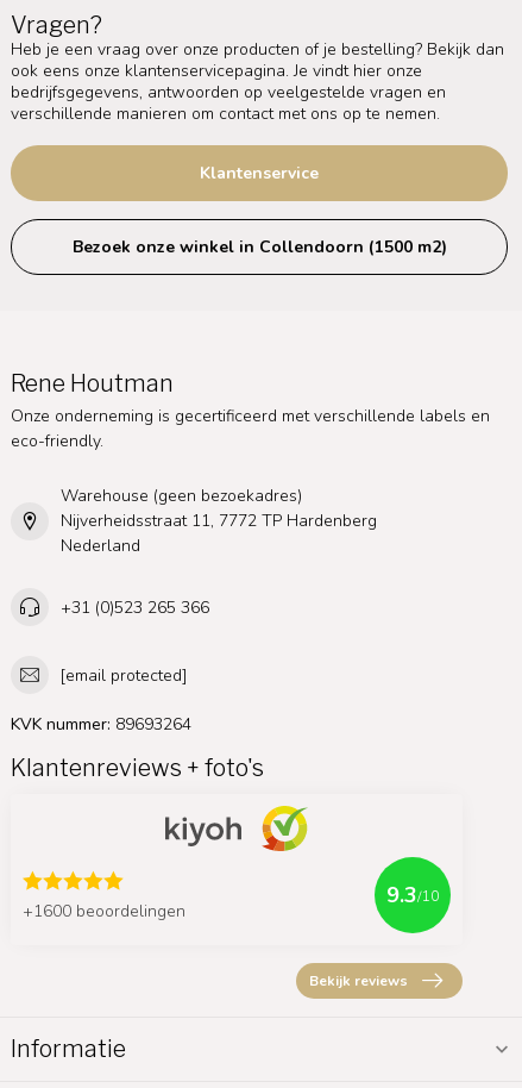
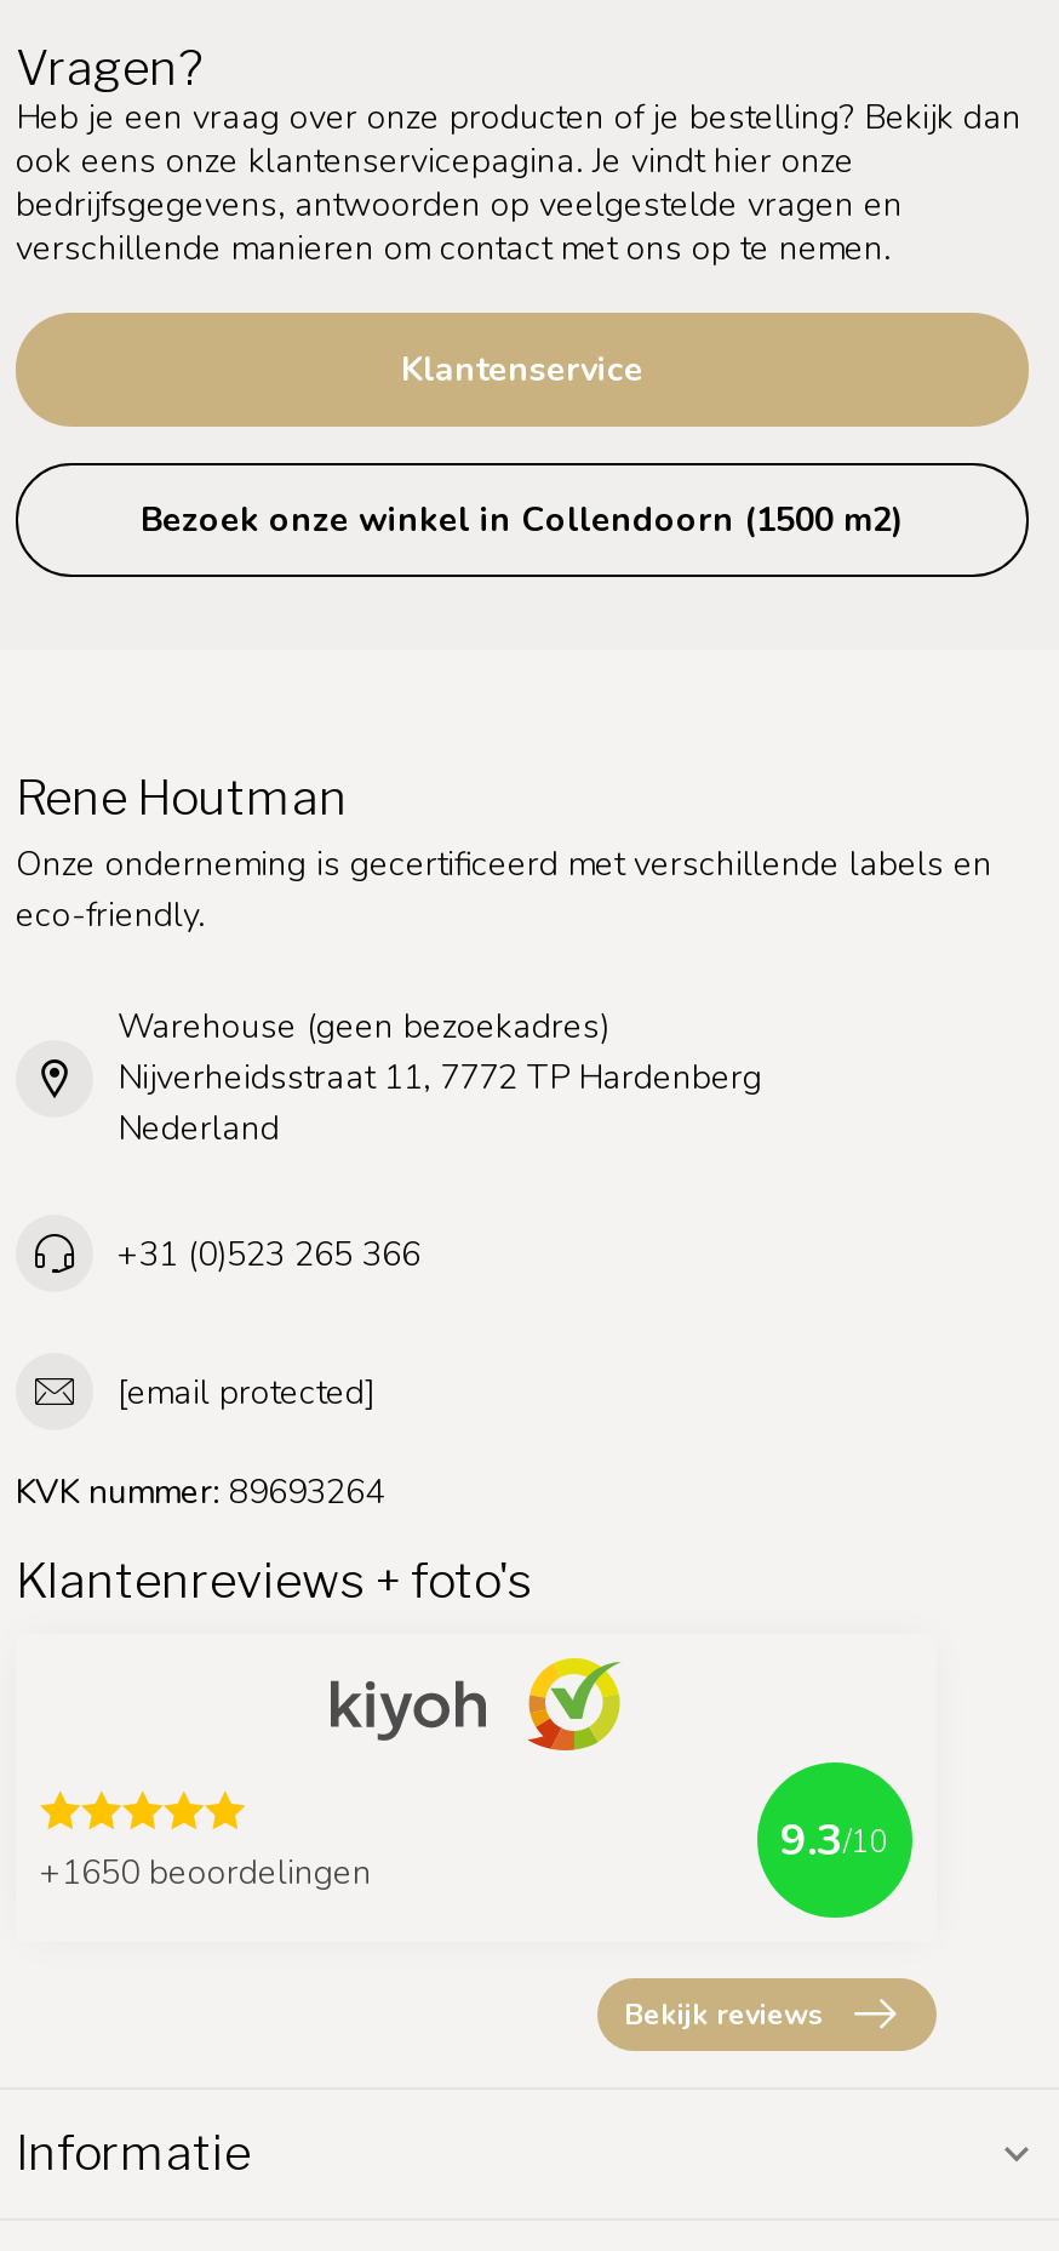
- +1600 beoordelingen
+ +1650 beoordelingen
